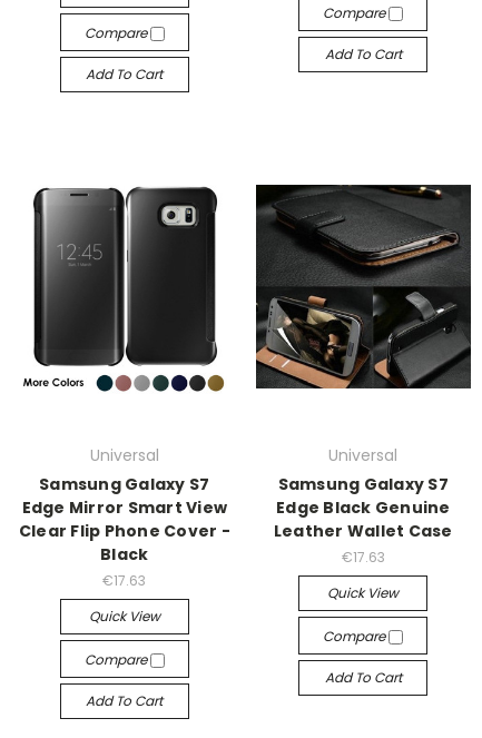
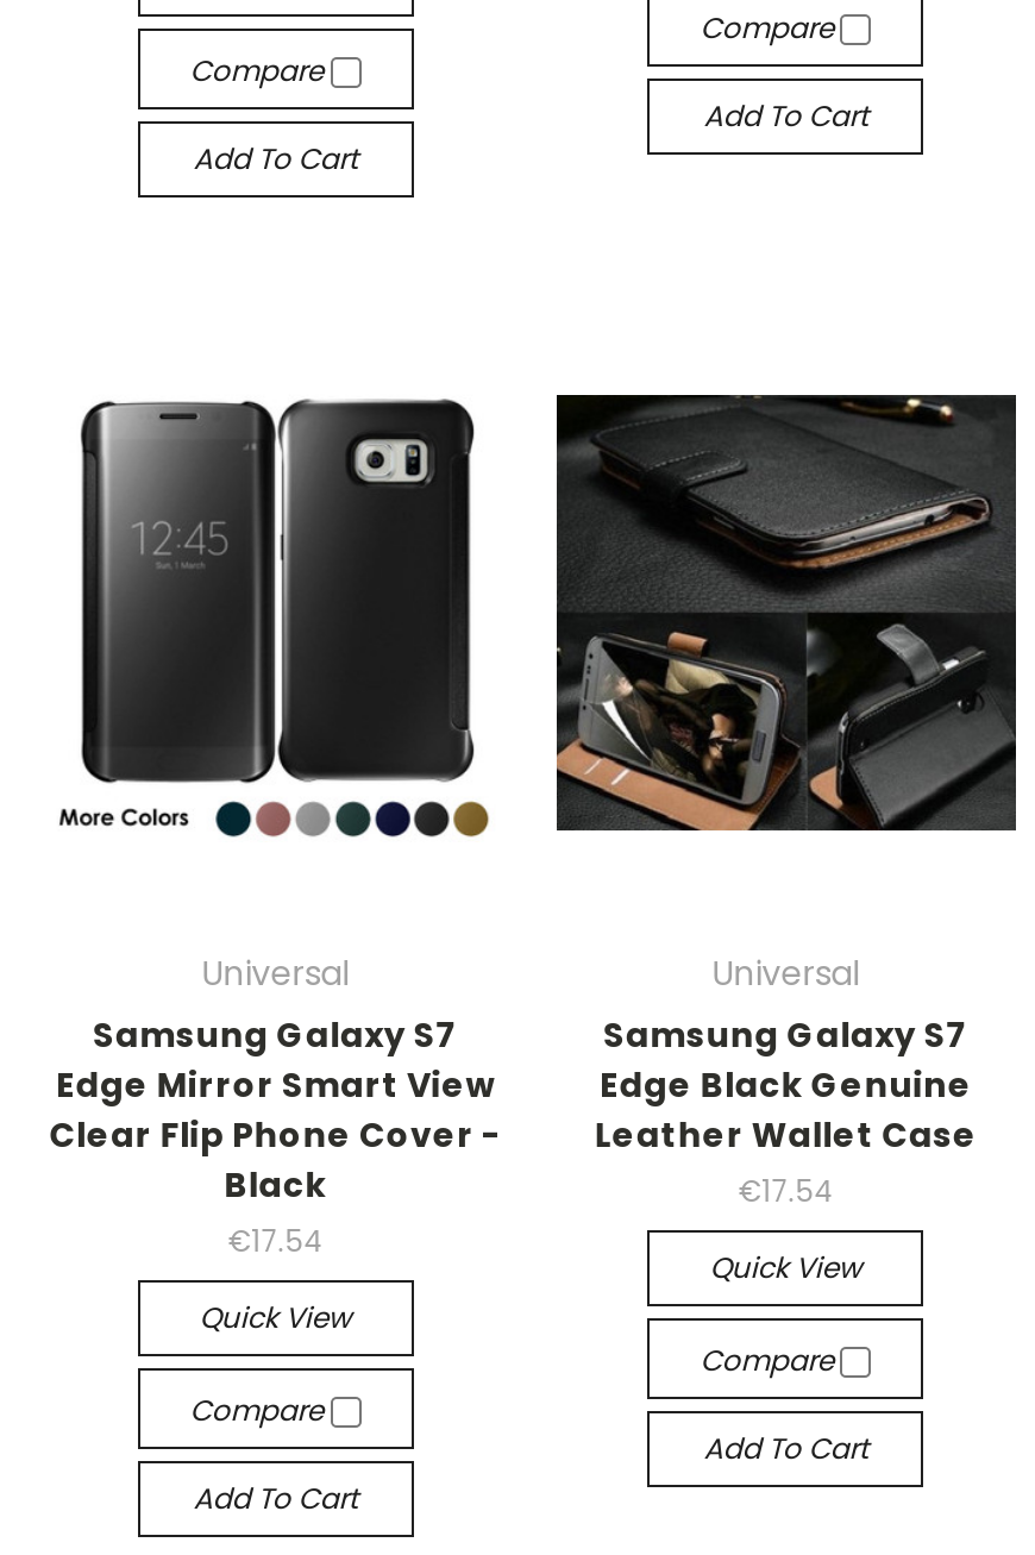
- €17.63
+ €17.54

- €17.63
+ €17.54
